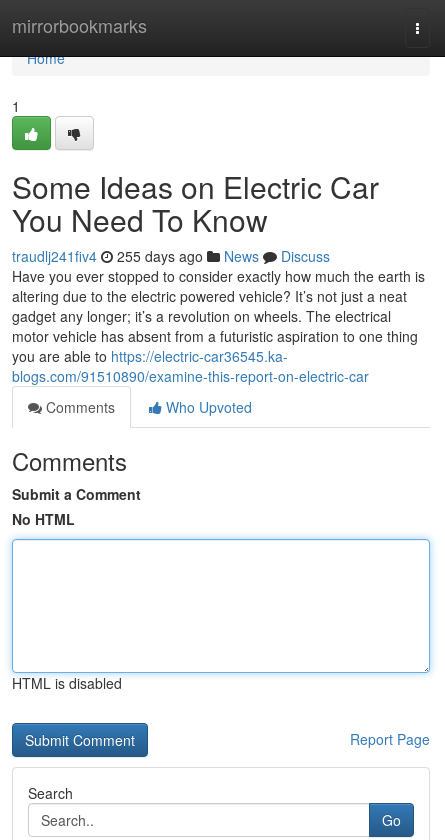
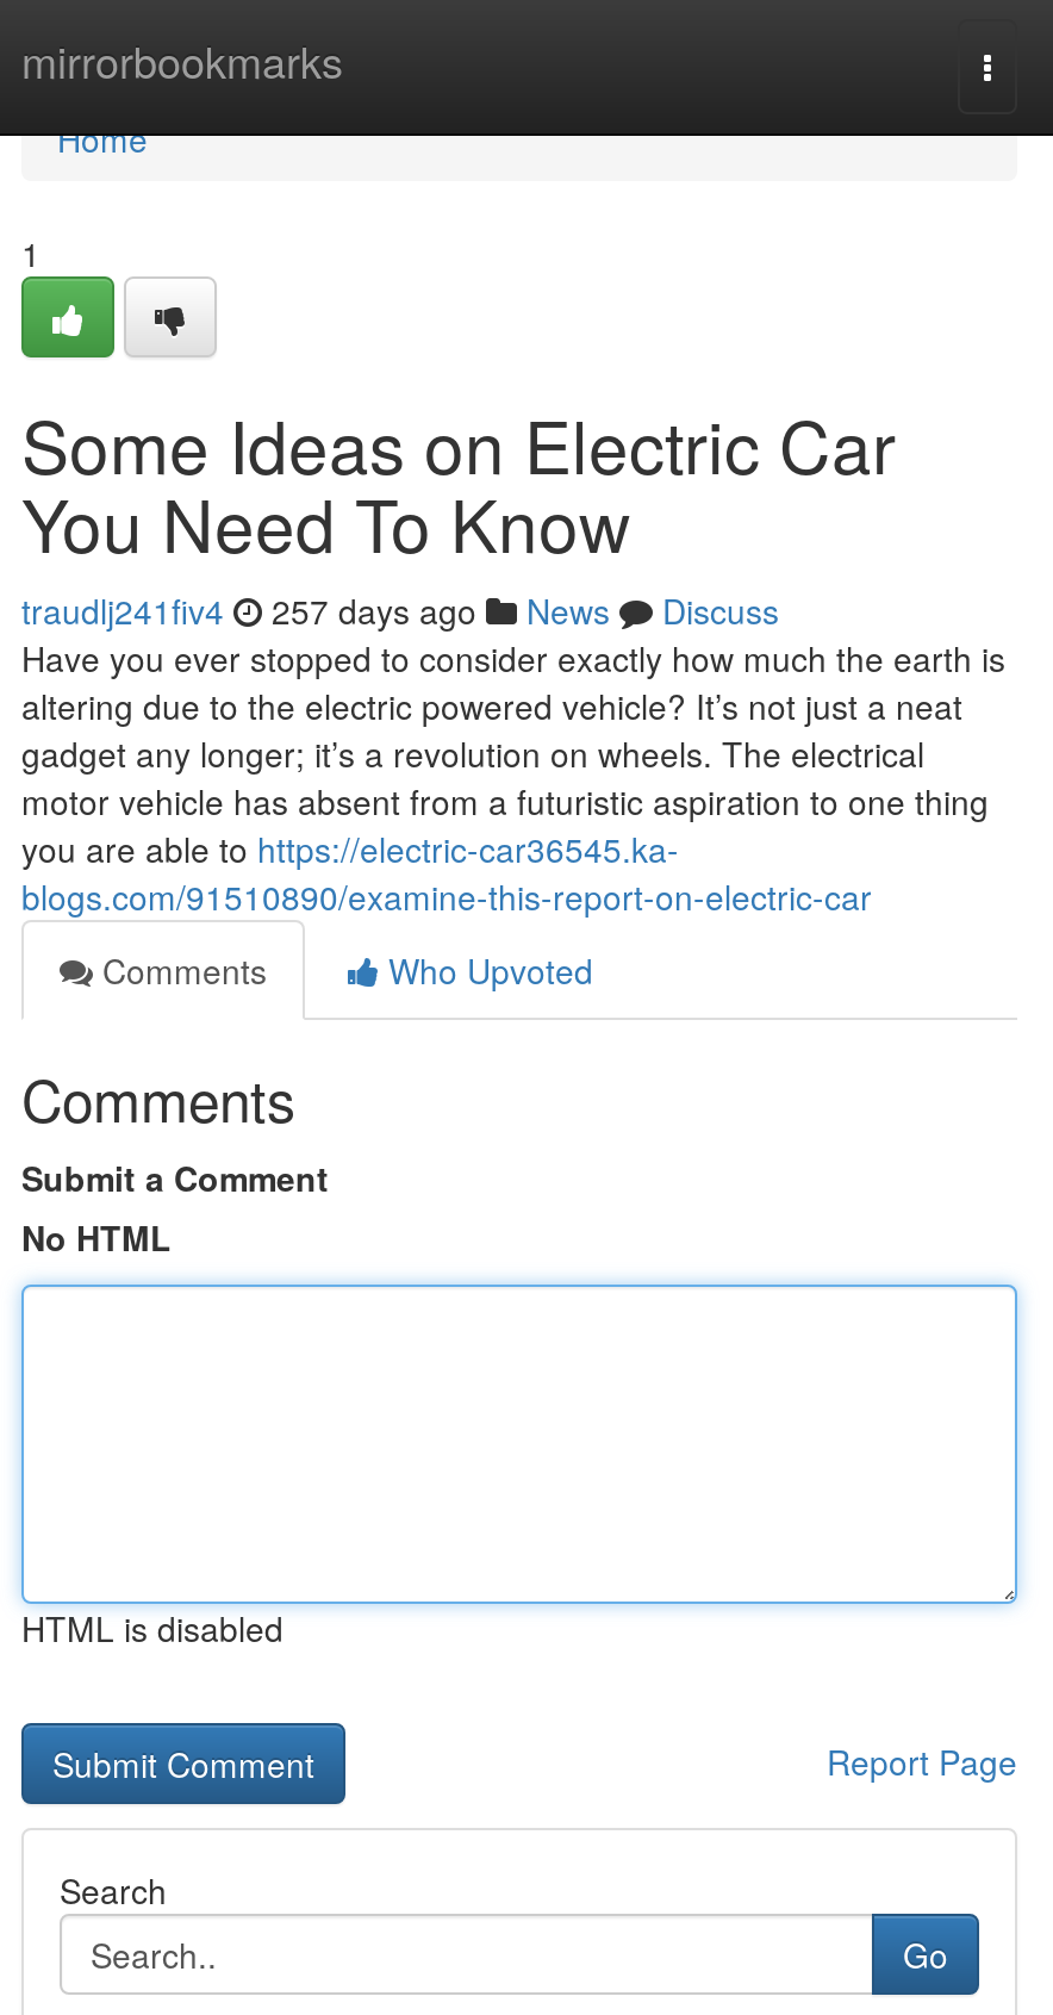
- traudlj241fiv4 255 days ago News Discuss
+ traudlj241fiv4 257 days ago News Discuss
